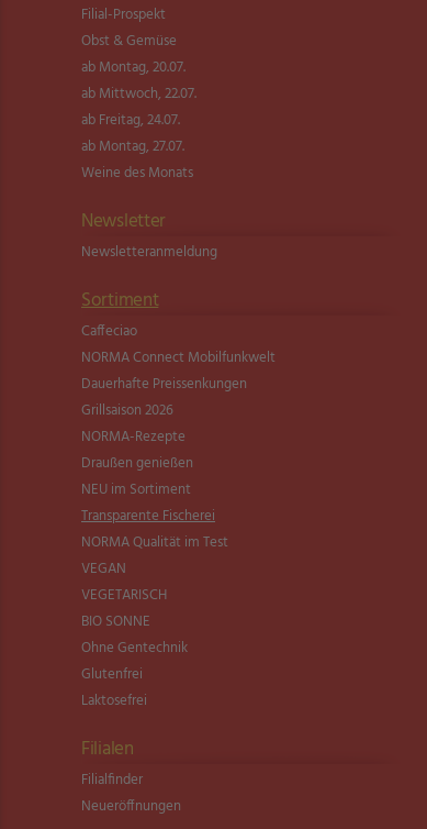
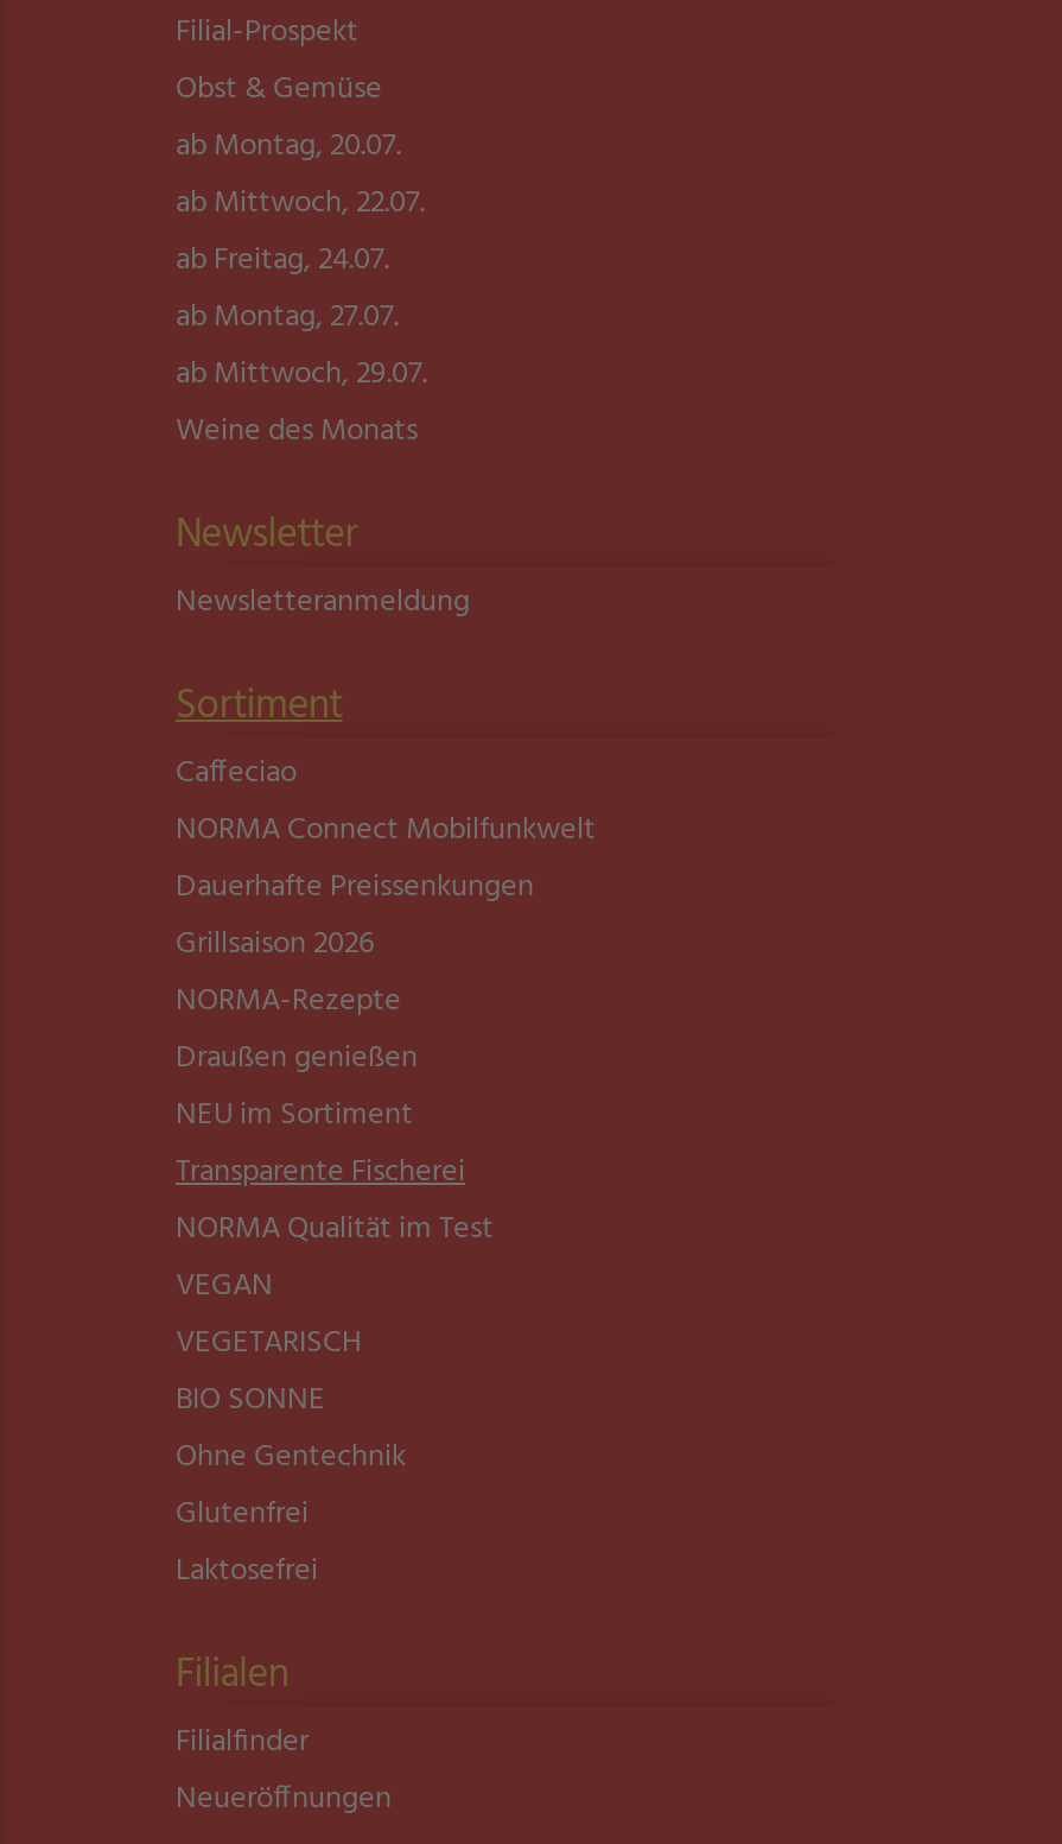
+ ab Mittwoch, 29.07.
